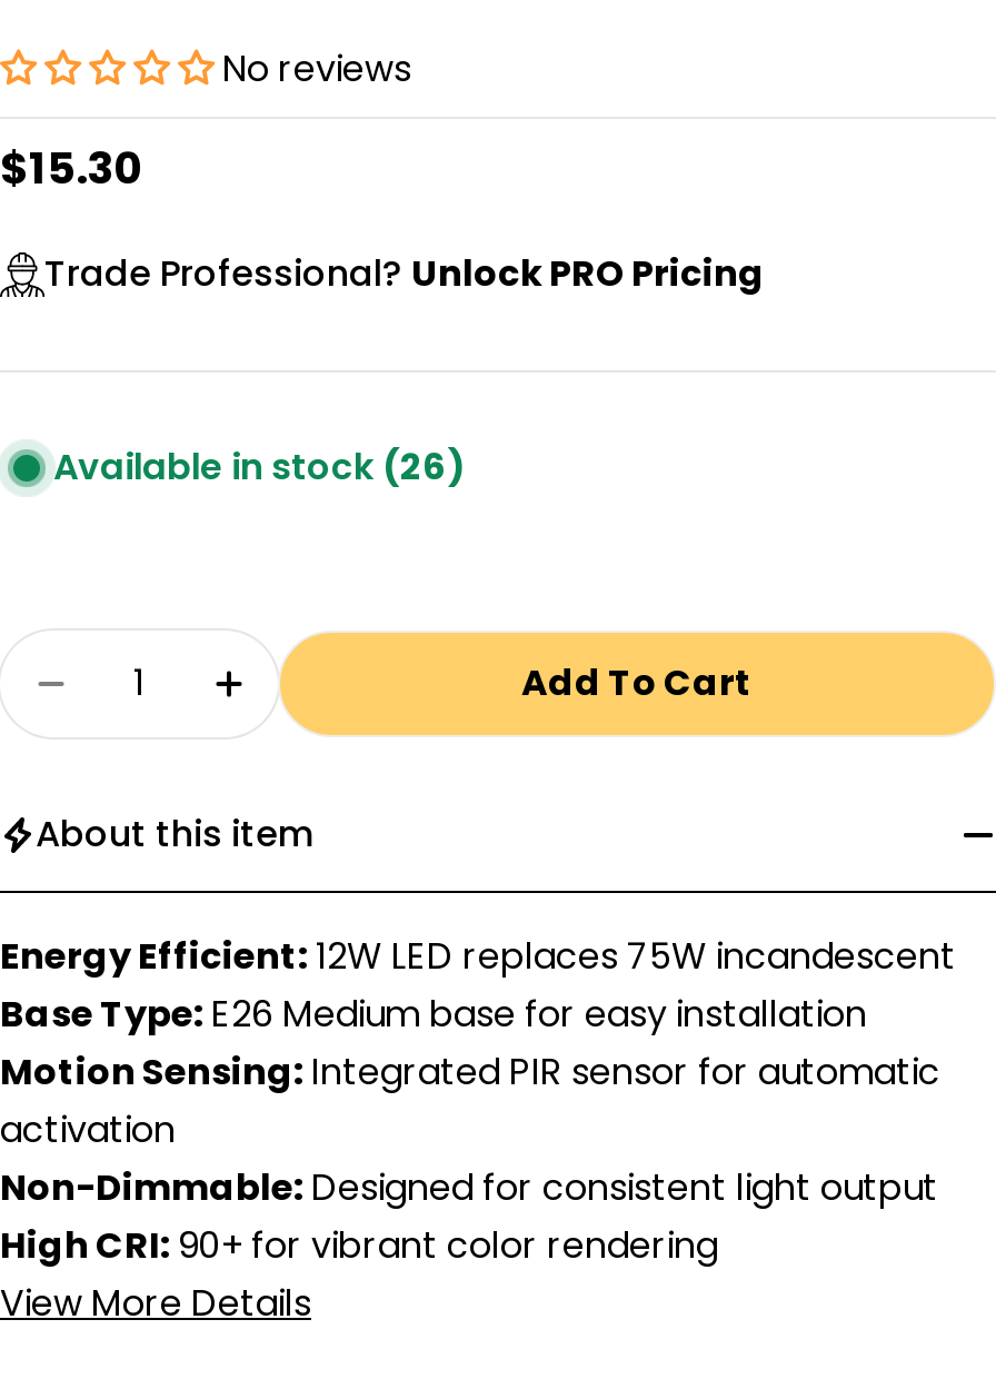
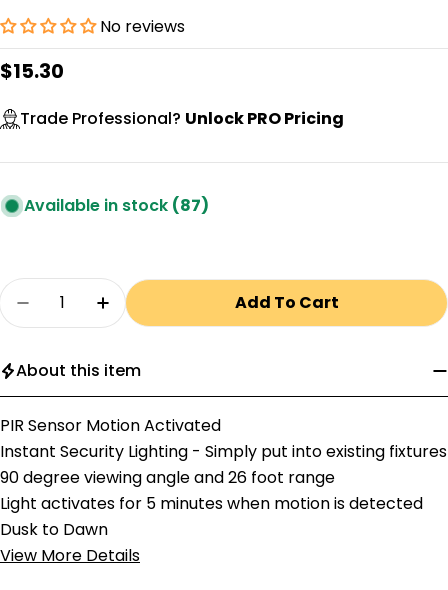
- Available in stock (26)
+ Available in stock (87)

- Energy Efficient: 12W LED replaces 75W incandescent
- Base Type: E26 Medium base for easy installation
- Motion Sensing: Integrated PIR sensor for automatic
- activation
- Non-Dimmable: Designed for consistent light output
- High CRI: 90+ for vibrant color rendering
+ PIR Sensor Motion Activated
+ Instant Security Lighting - Simply put into existing fixtures
+ 90 degree viewing angle and 26 foot range
+ Light activates for 5 minutes when motion is detected
+ Dusk to Dawn
